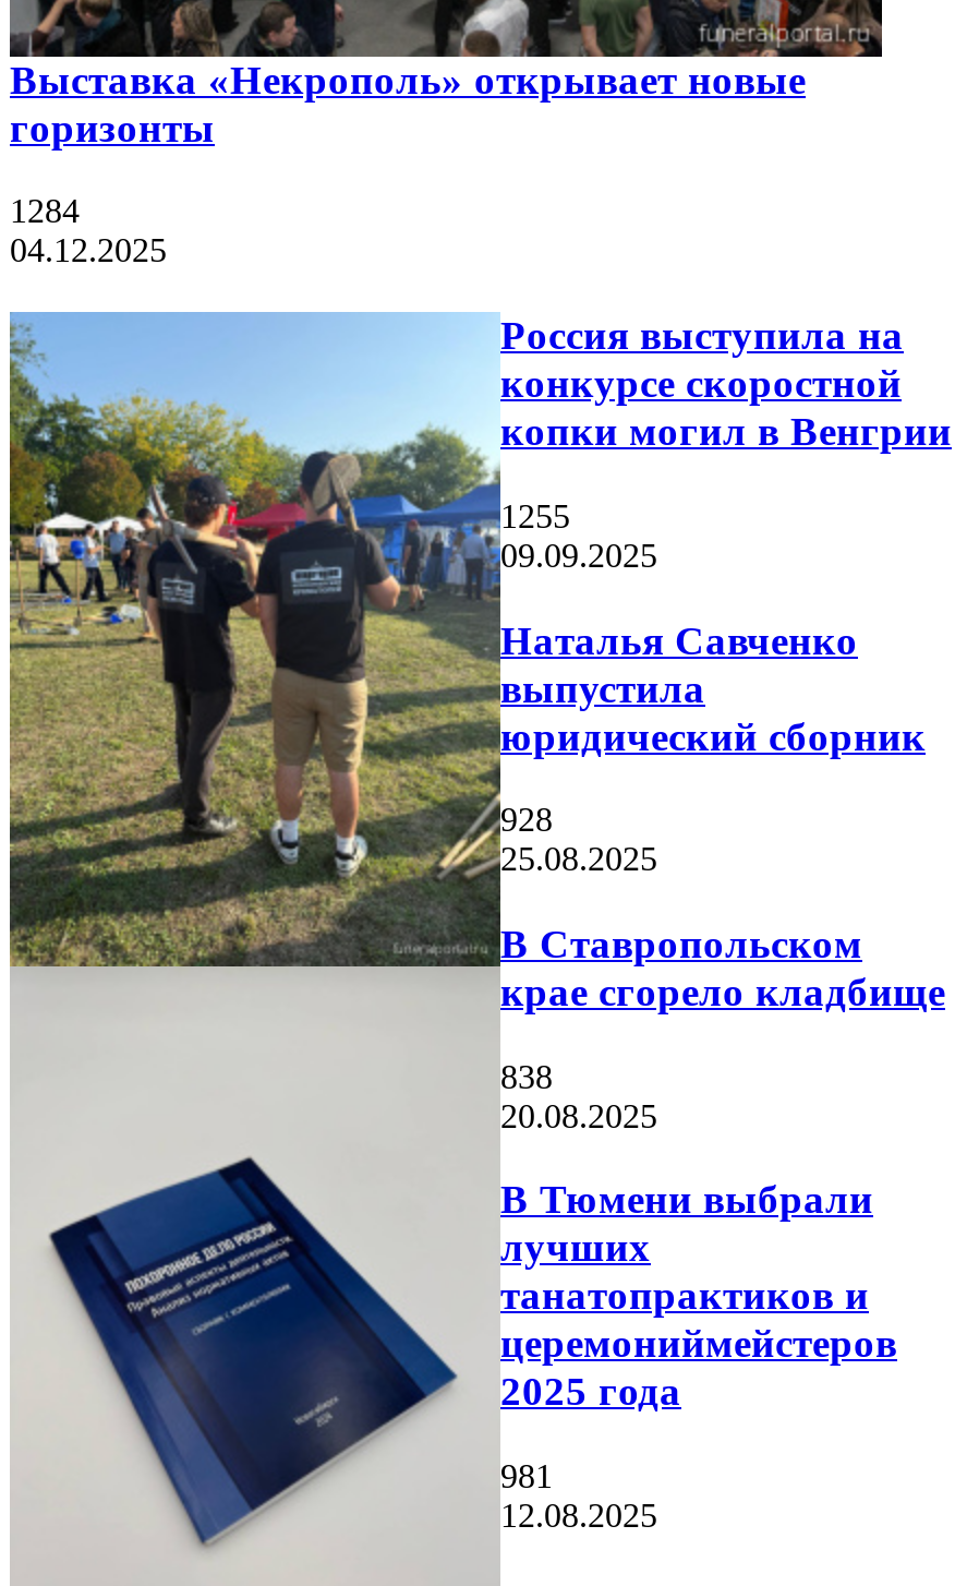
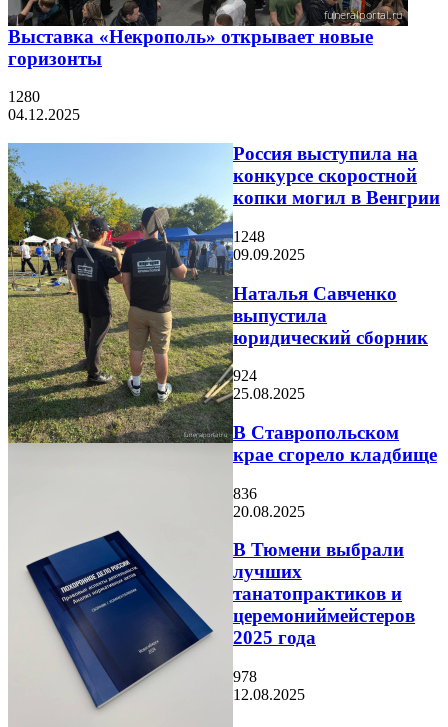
- 1284
+ 1280

- 1255
+ 1248

- 928
+ 924

- 838
+ 836

- 981
+ 978
